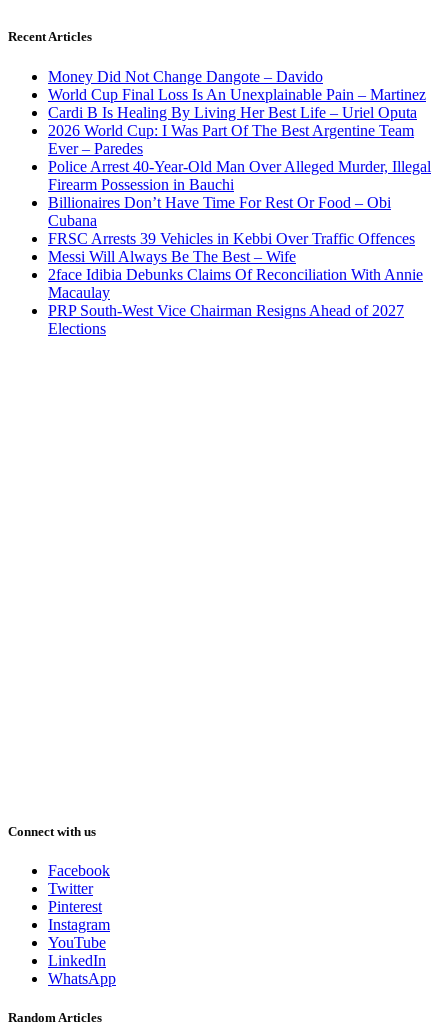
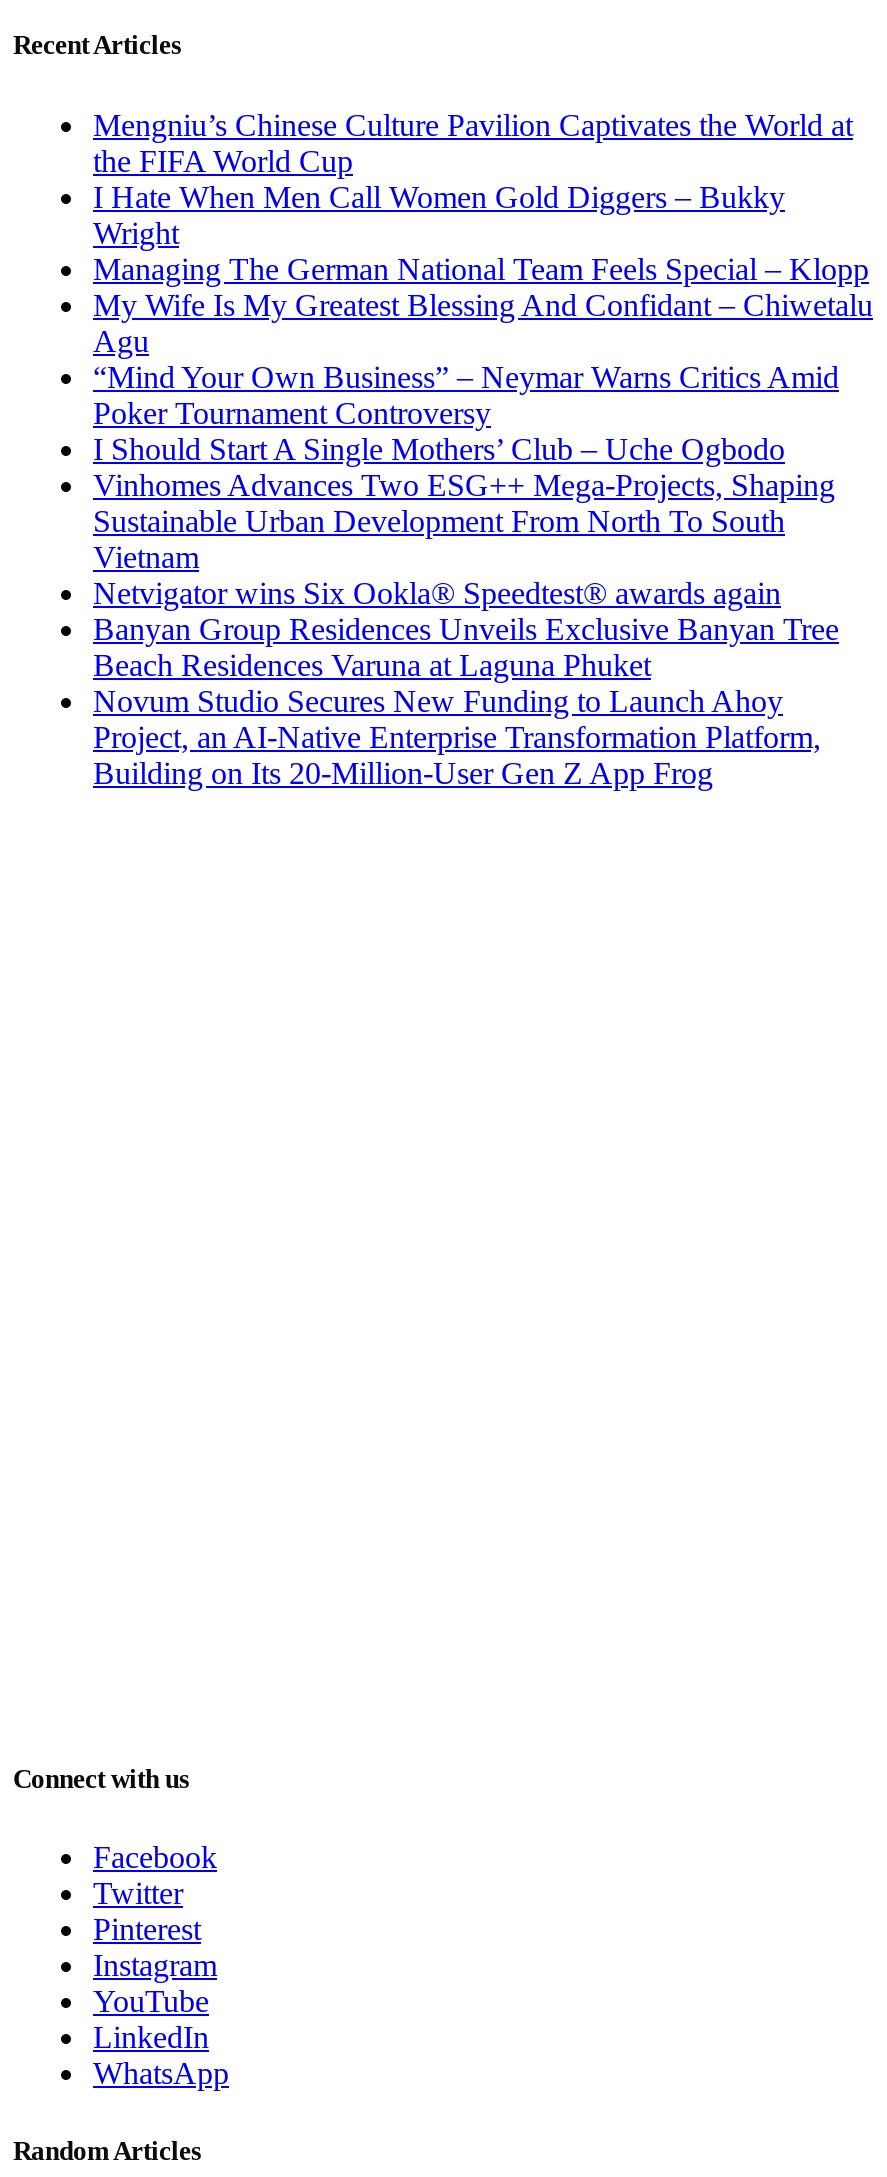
- Money Did Not Change Dangote – Davido
- World Cup Final Loss Is An Unexplainable Pain – Martinez
- Cardi B Is Healing By Living Her Best Life – Uriel Oputa
- 2026 World Cup: I Was Part Of The Best Argentine Team
- Ever – Paredes
- Police Arrest 40-Year-Old Man Over Alleged Murder, Illegal
- Firearm Possession in Bauchi
- Billionaires Don’t Have Time For Rest Or Food – Obi
- Cubana
- FRSC Arrests 39 Vehicles in Kebbi Over Traffic Offences
- Messi Will Always Be The Best – Wife
- 2face Idibia Debunks Claims Of Reconciliation With Annie
- Macaulay
- PRP South-West Vice Chairman Resigns Ahead of 2027
- Elections
+ Mengniu’s Chinese Culture Pavilion Captivates the World at
+ the FIFA World Cup
+ I Hate When Men Call Women Gold Diggers – Bukky
+ Wright
+ Managing The German National Team Feels Special – Klopp
+ My Wife Is My Greatest Blessing And Confidant – Chiwetalu
+ Agu
+ “Mind Your Own Business” – Neymar Warns Critics Amid
+ Poker Tournament Controversy
+ I Should Start A Single Mothers’ Club – Uche Ogbodo
+ Vinhomes Advances Two ESG++ Mega-Projects, Shaping
+ Sustainable Urban Development From North To South
+ Vietnam
+ Netvigator wins Six Ookla® Speedtest® awards again
+ Banyan Group Residences Unveils Exclusive Banyan Tree
+ Beach Residences Varuna at Laguna Phuket
+ Novum Studio Secures New Funding to Launch Ahoy
+ Project, an AI-Native Enterprise Transformation Platform,
+ Building on Its 20-Million-User Gen Z App Frog
